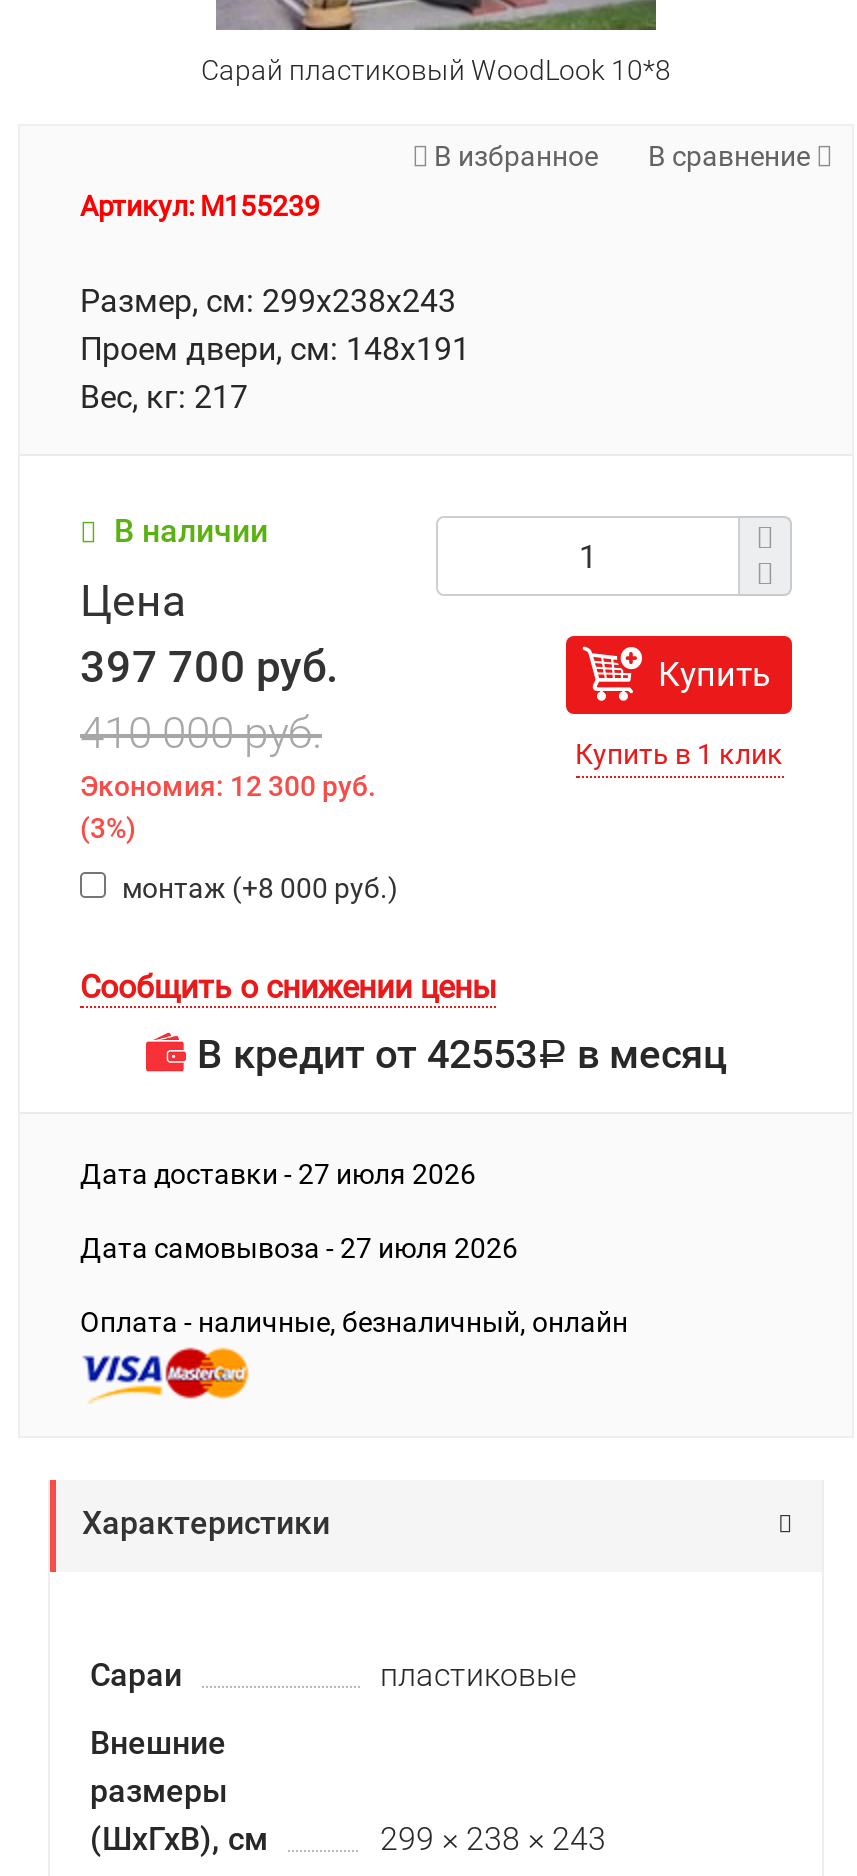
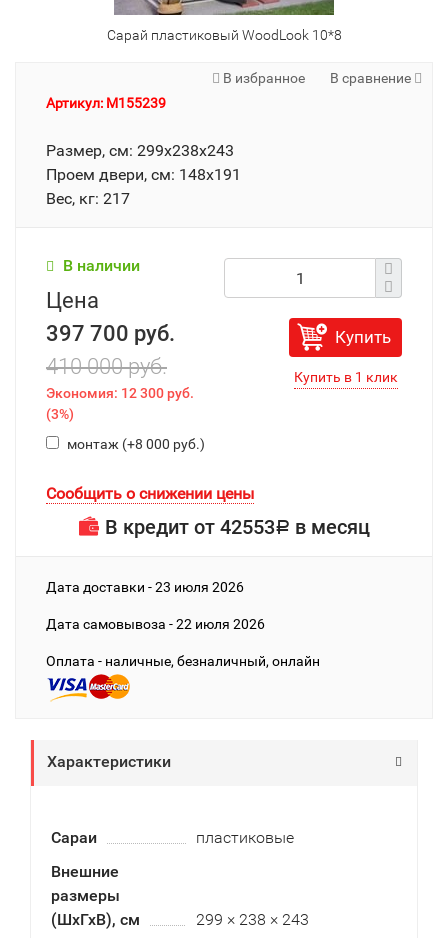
- Дата доставки - 27 июля 2026
+ Дата доставки - 23 июля 2026

- Дата cамовывоза - 27 июля 2026
+ Дата cамовывоза - 22 июля 2026
